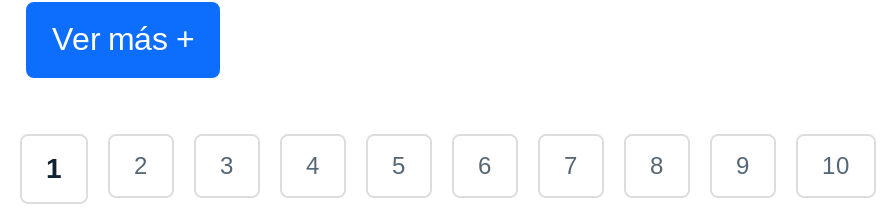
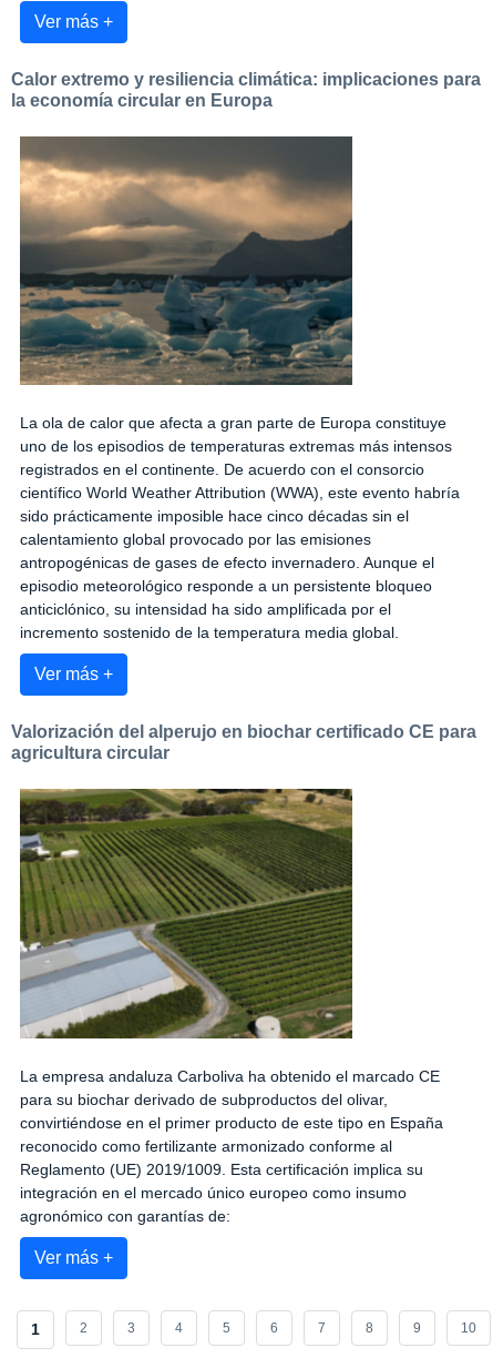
+ Calor extremo y resiliencia climática: implicaciones para
+ la economía circular en Europa

+ [image]
+ La ola de calor que afecta a gran parte de Europa constituye
+ uno de los episodios de temperaturas extremas más intensos
+ registrados en el continente. De acuerdo con el consorcio
+ científico World Weather Attribution (WWA), este evento habría
+ sido prácticamente imposible hace cinco décadas sin el
+ calentamiento global provocado por las emisiones
+ antropogénicas de gases de efecto invernadero. Aunque el
+ episodio meteorológico responde a un persistente bloqueo
+ anticiclónico, su intensidad ha sido amplificada por el
+ incremento sostenido de la temperatura media global.
+ Ver más +
+ Valorización del alperujo en biochar certificado CE para
+ agricultura circular

+ [image]
+ La empresa andaluza Carboliva ha obtenido el marcado CE
+ para su biochar derivado de subproductos del olivar,
+ convirtiéndose en el primer producto de este tipo en España
+ reconocido como fertilizante armonizado conforme al
+ Reglamento (UE) 2019/1009. Esta certificación implica su
+ integración en el mercado único europeo como insumo
+ agronómico con garantías de:
+ Ver más +
